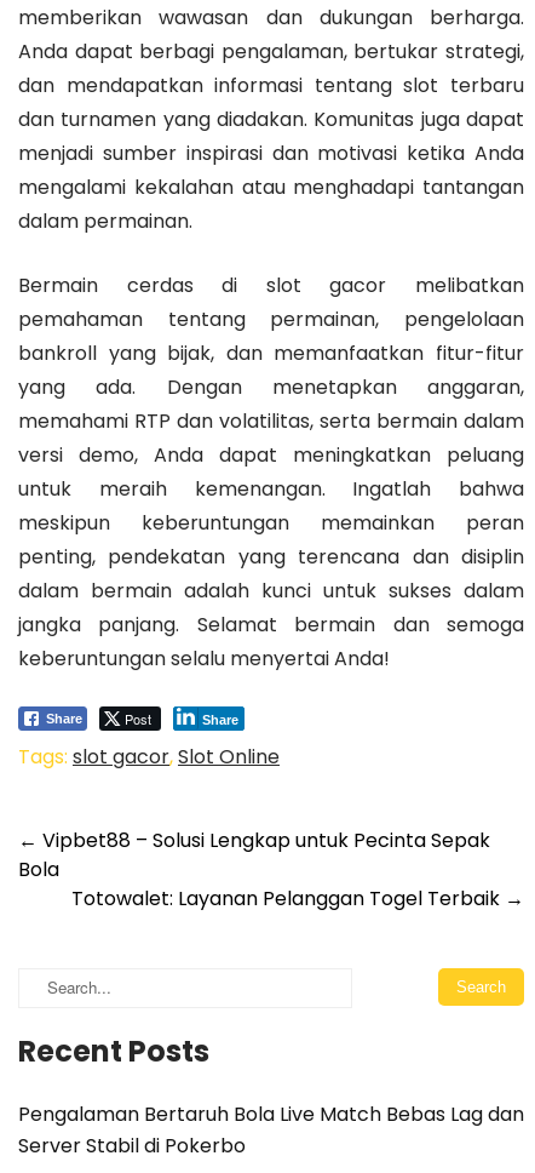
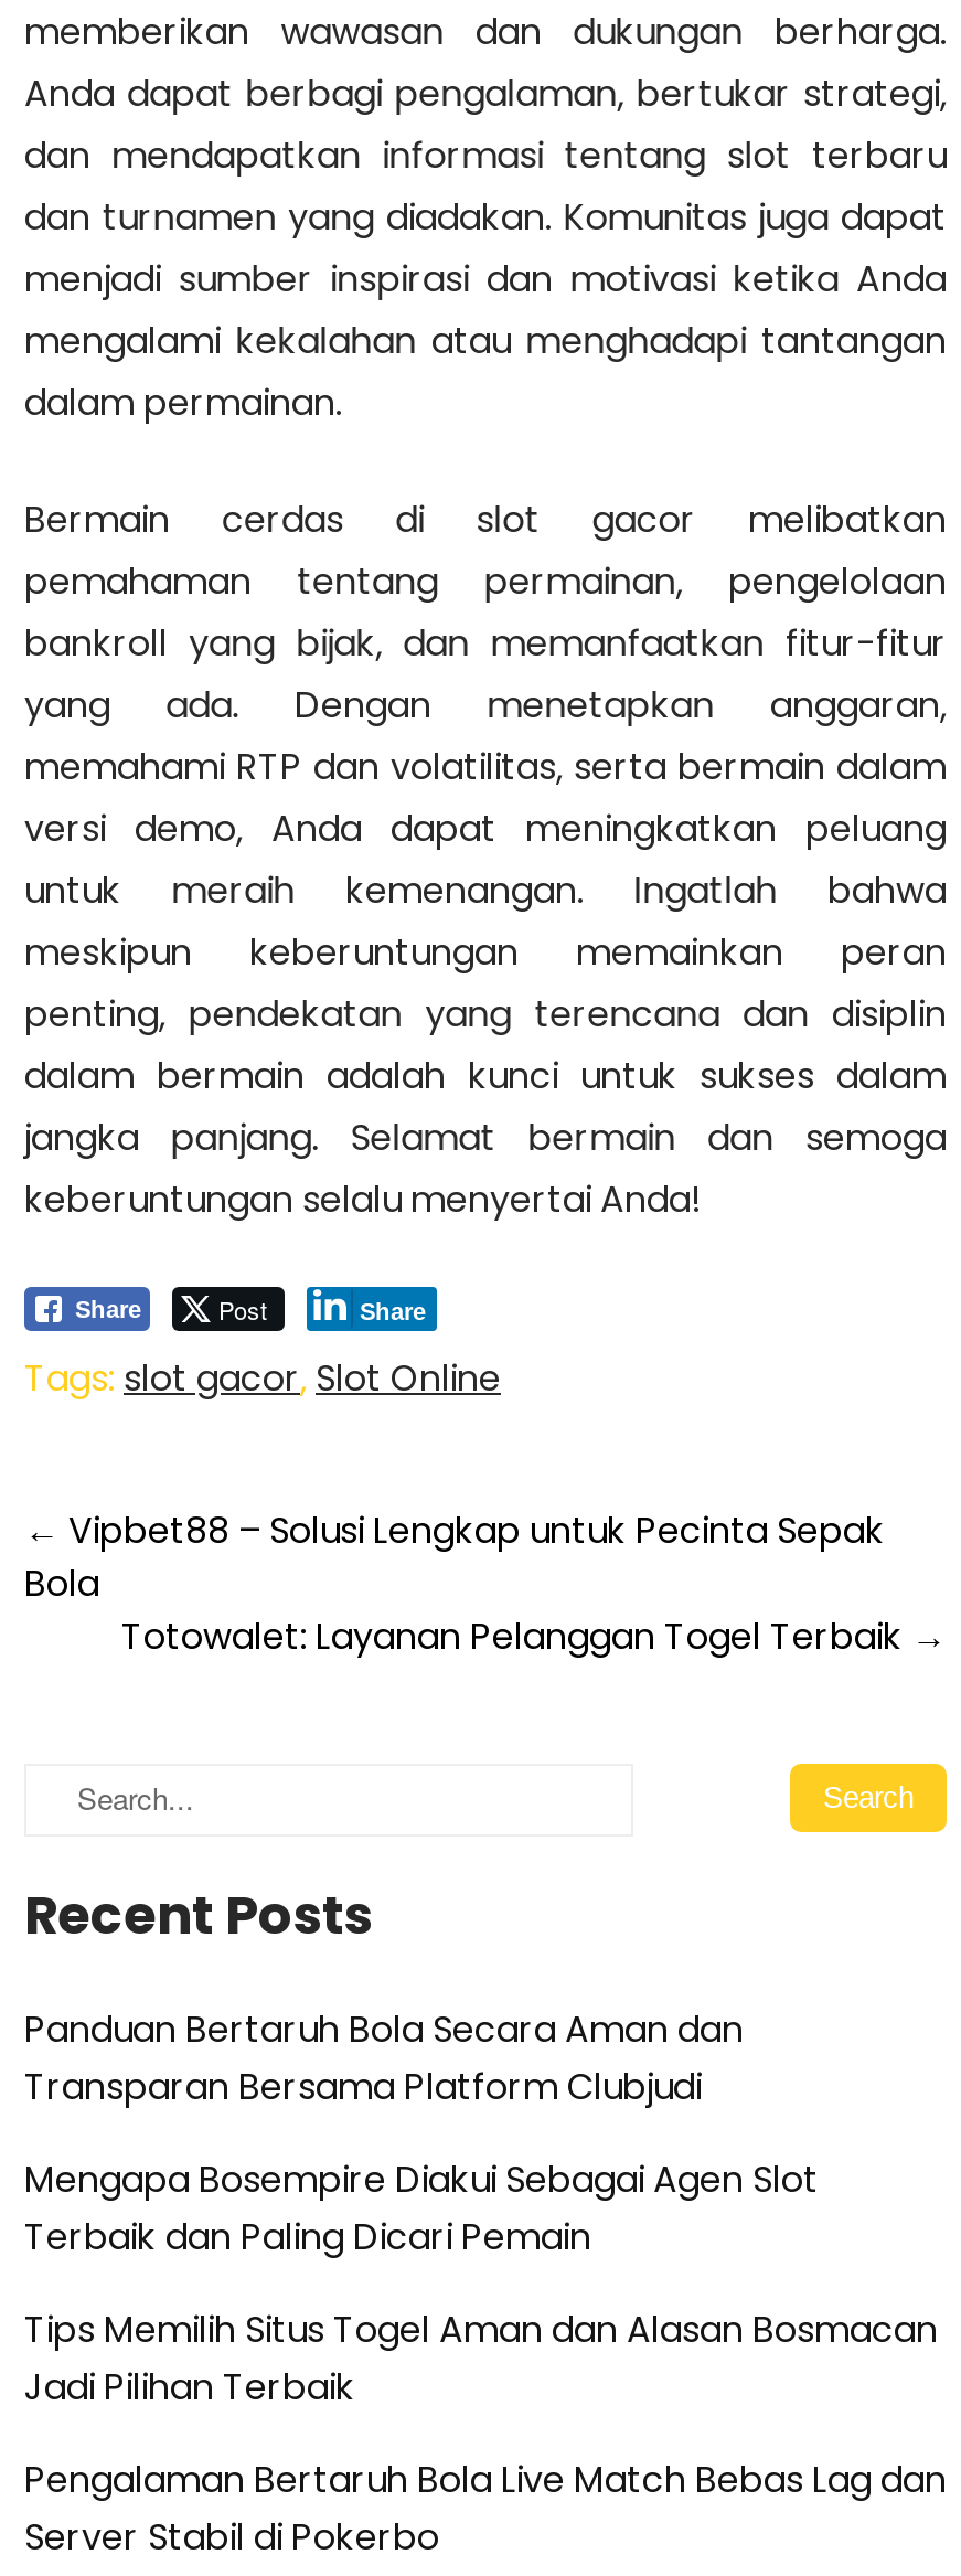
+ Panduan Bertaruh Bola Secara Aman dan
+ Transparan Bersama Platform Clubjudi
+ Mengapa Bosempire Diakui Sebagai Agen Slot
+ Terbaik dan Paling Dicari Pemain
+ Tips Memilih Situs Togel Aman dan Alasan Bosmacan
+ Jadi Pilihan Terbaik
